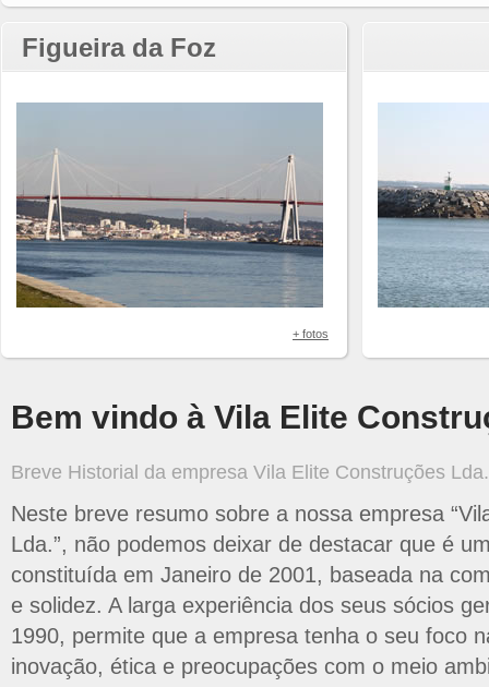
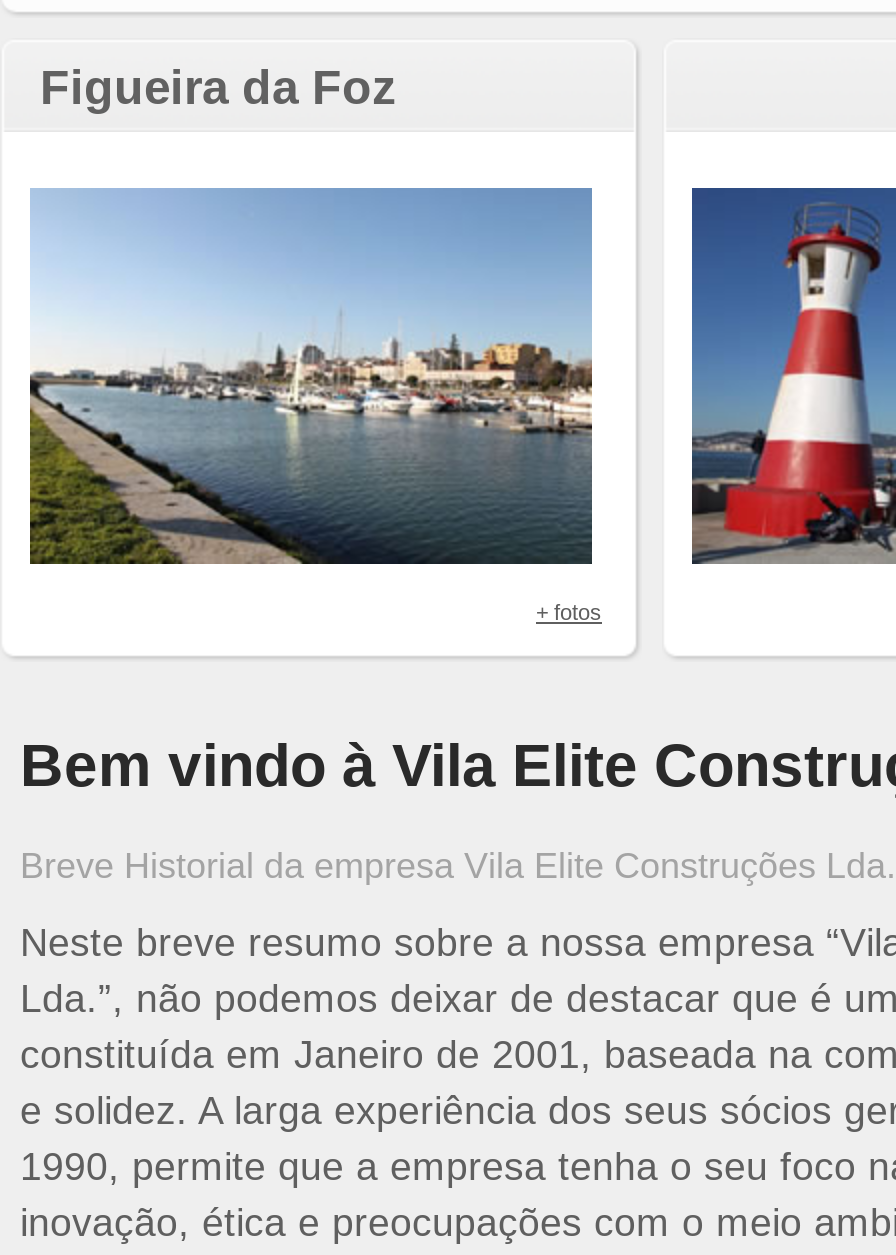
- [image]
+ [image]

- [image]
+ [image]
